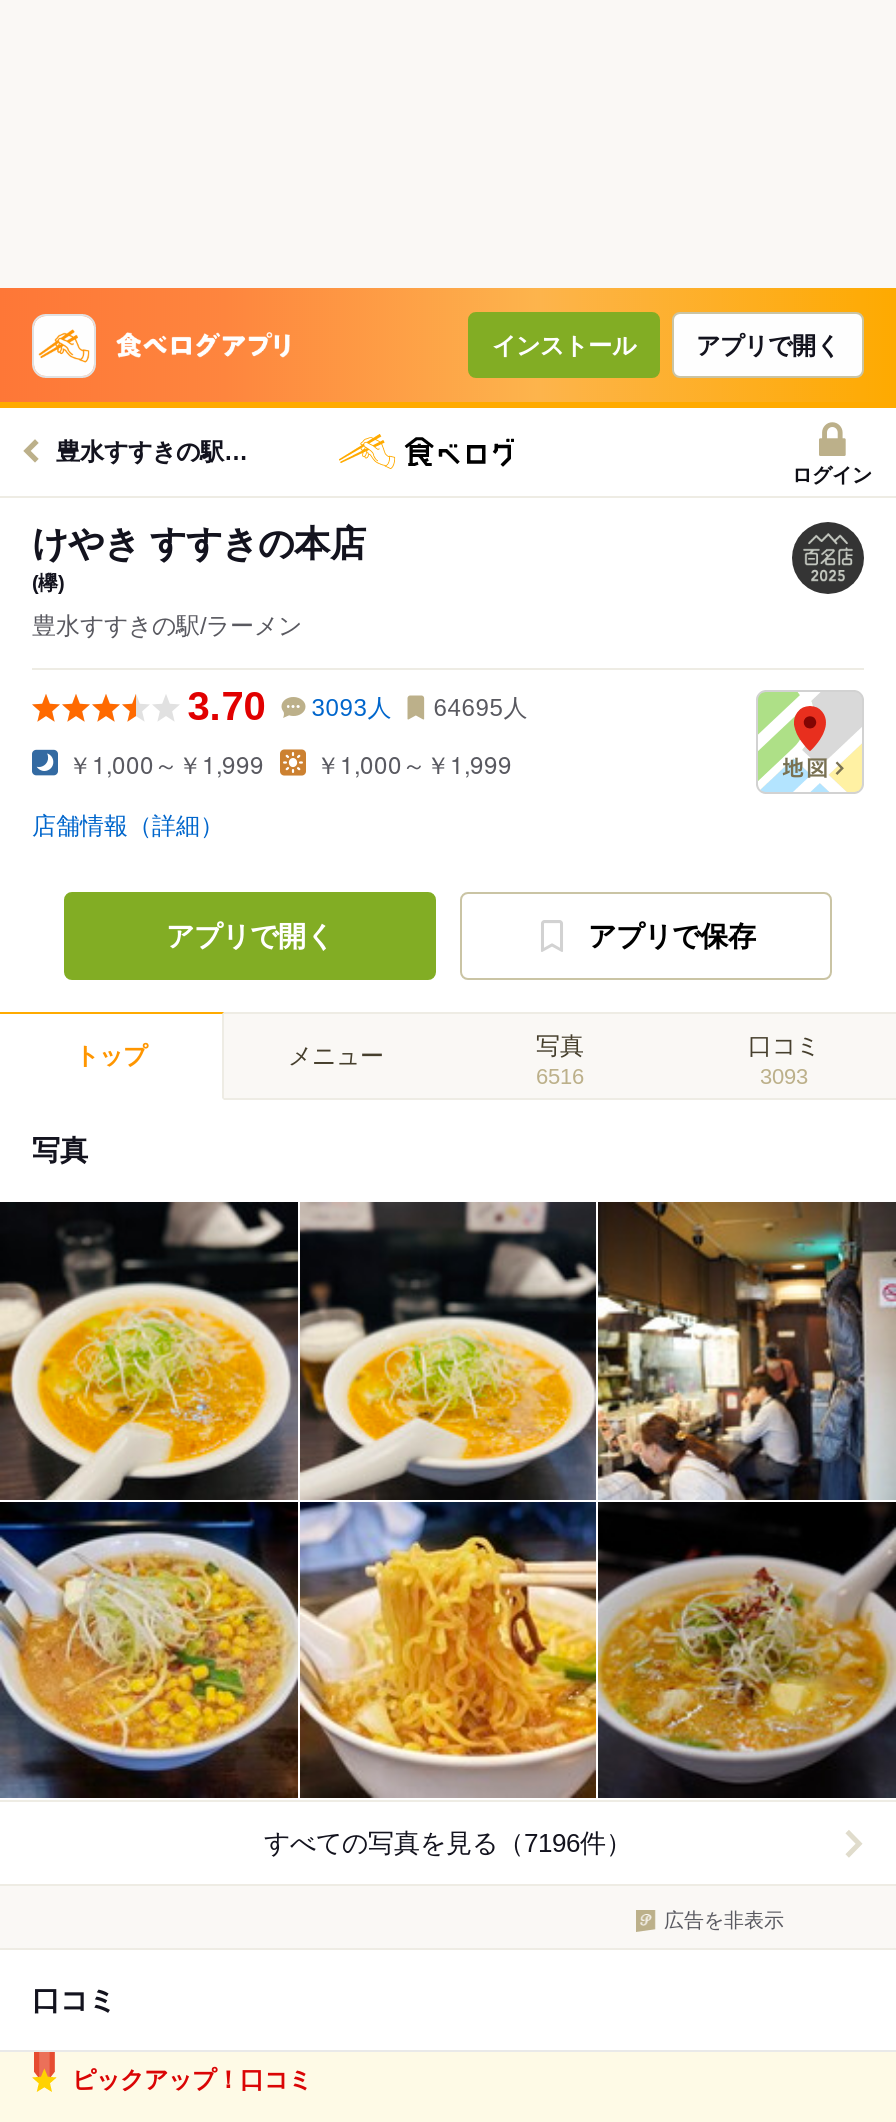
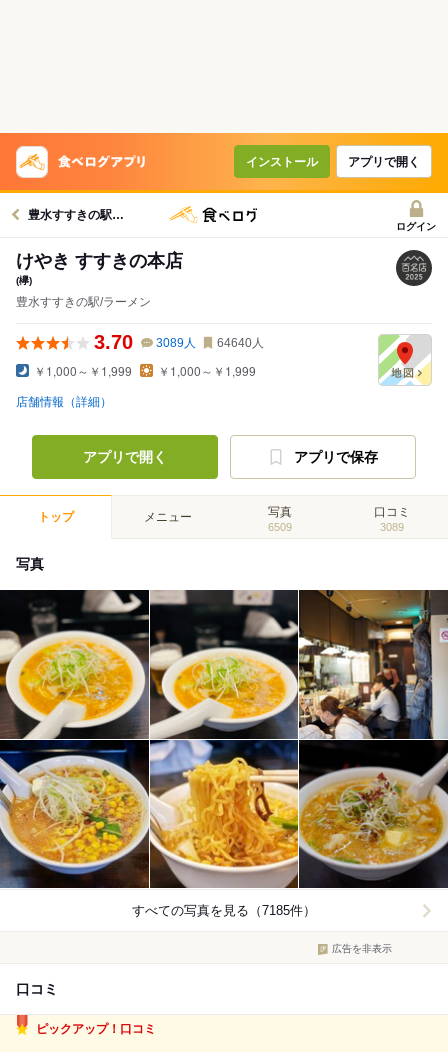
- 3093人
+ 3089人

- 64695人
+ 64640人

- 6516
+ 6509

- 3093
+ 3089

- すべての写真を見る（7196件）
+ すべての写真を見る（7185件）
